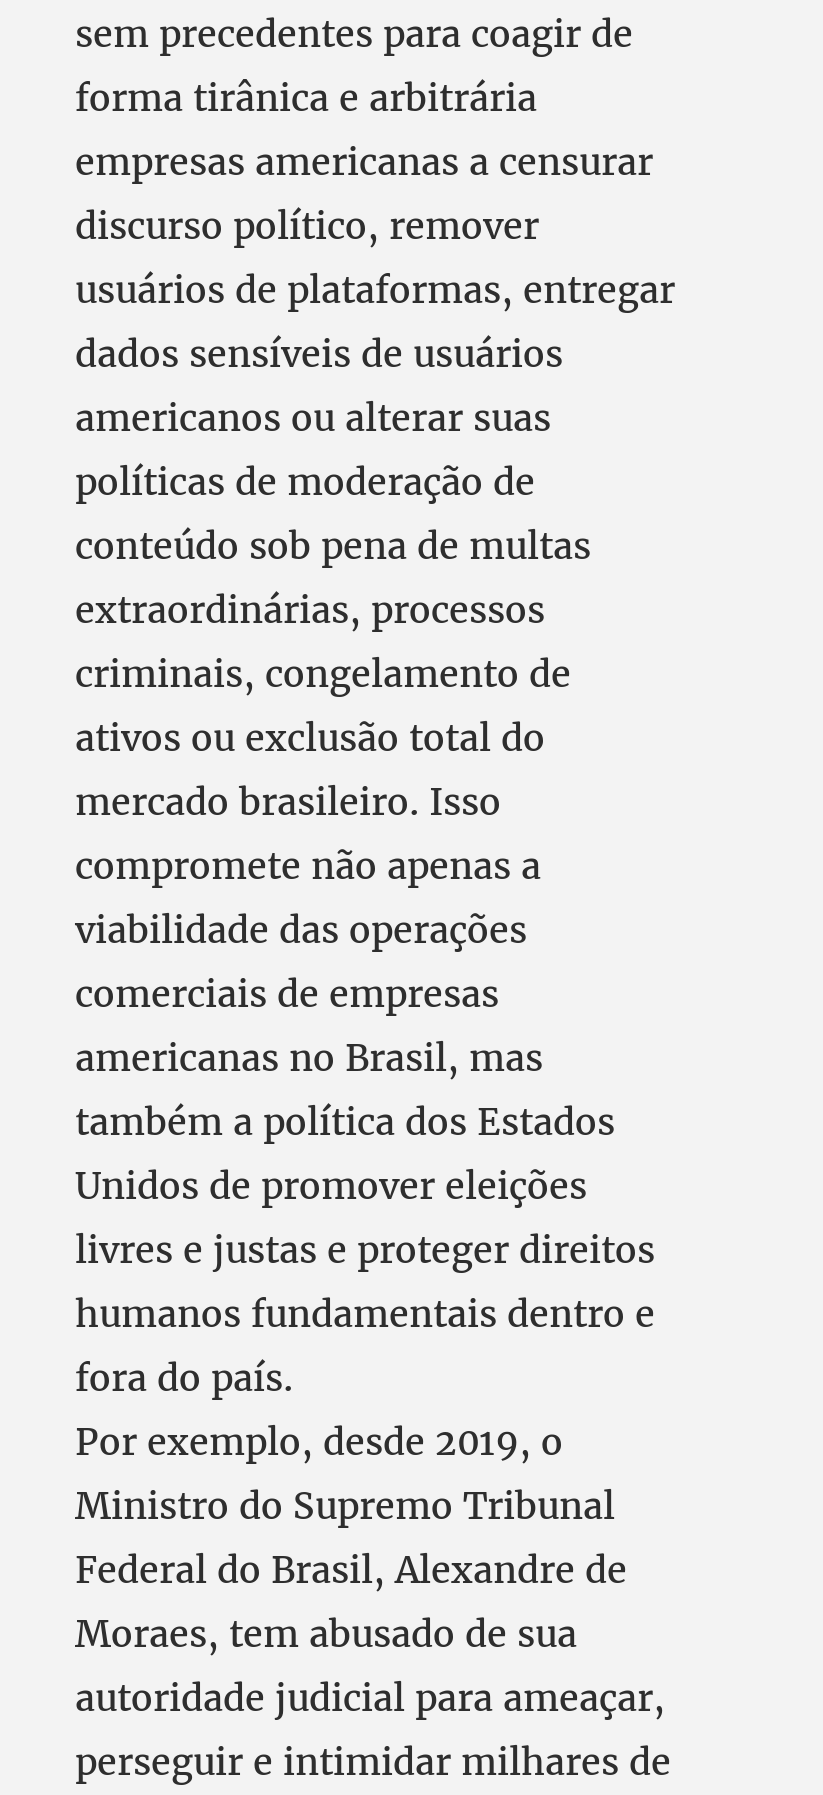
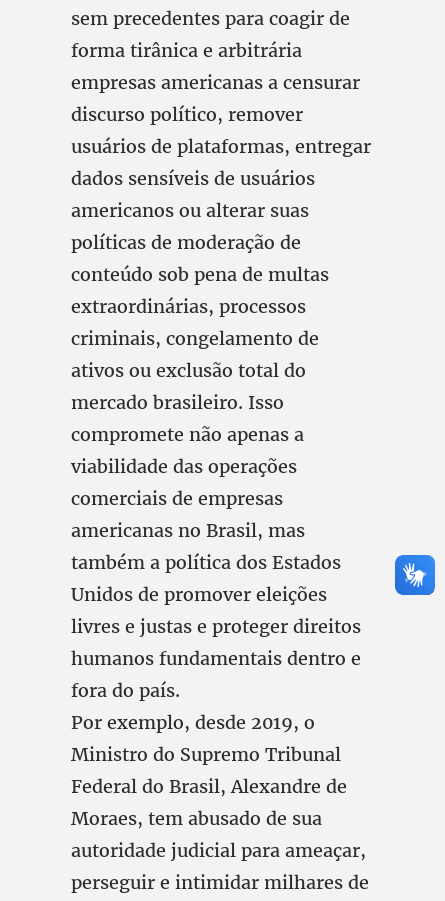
+ [image]
